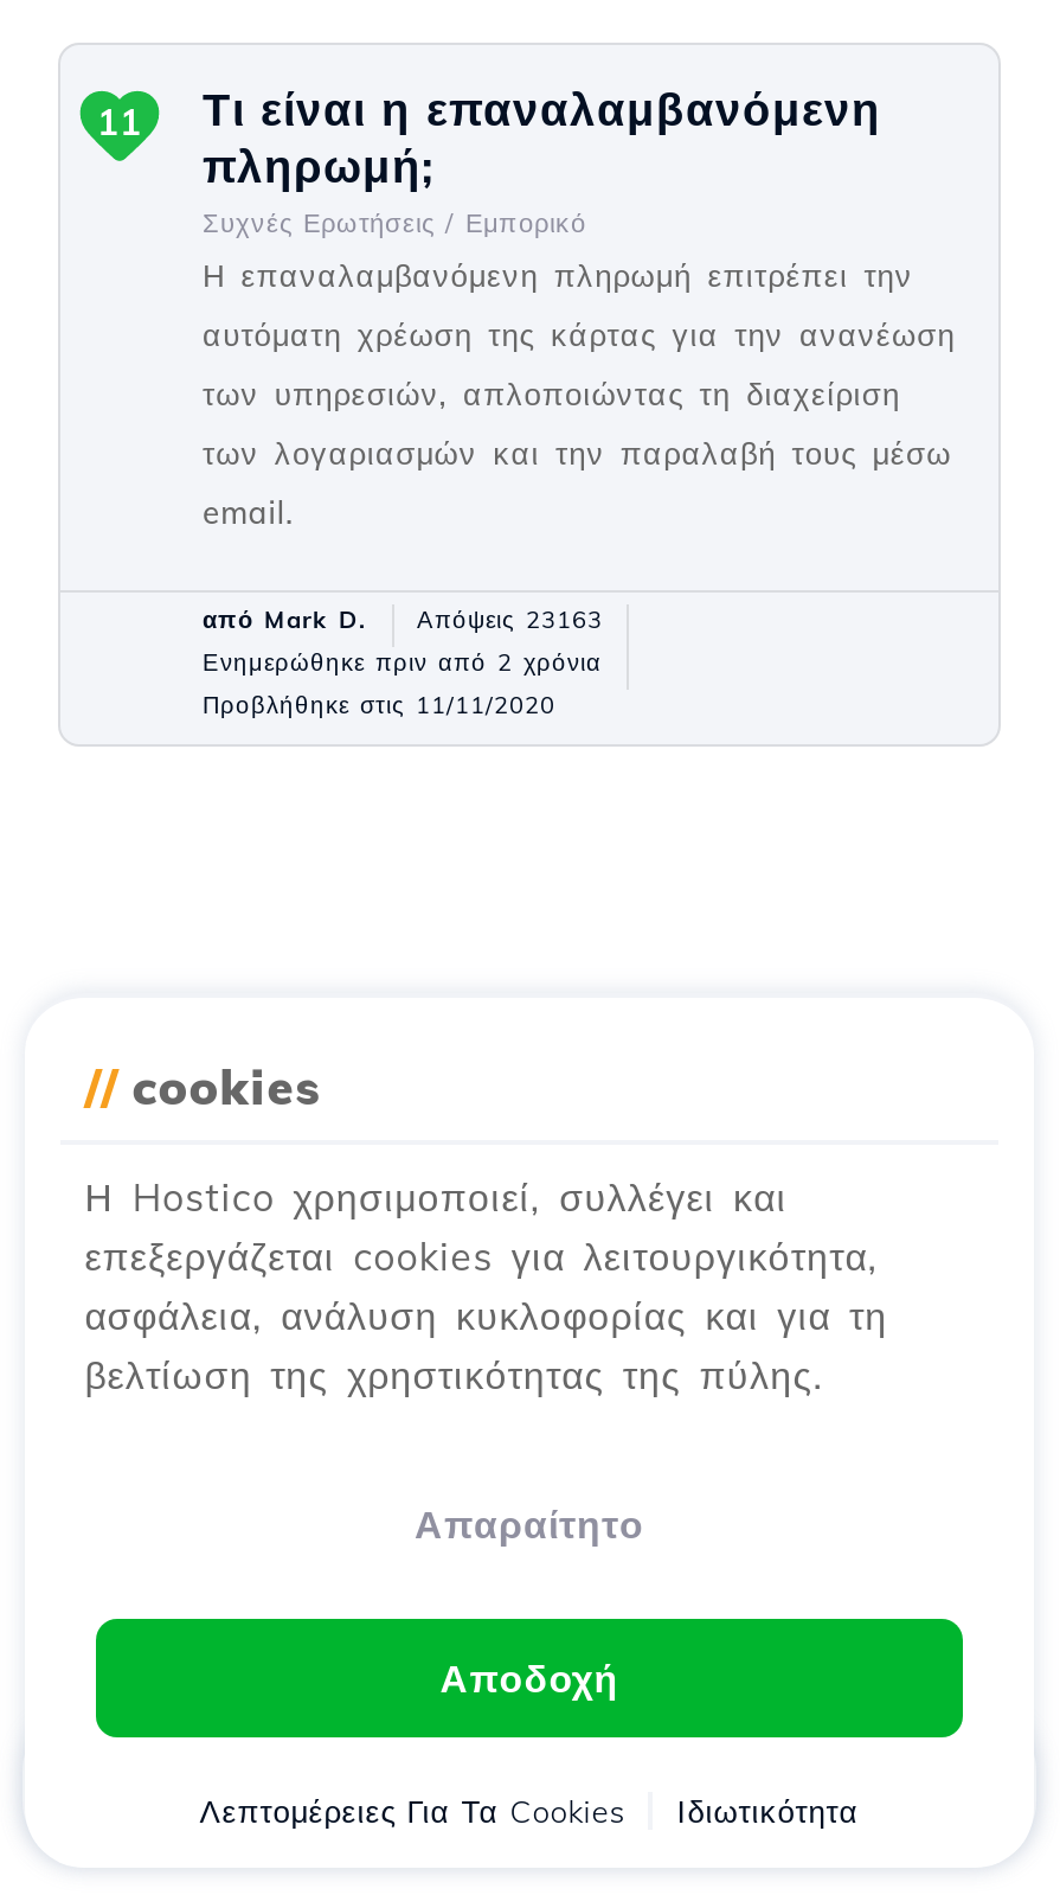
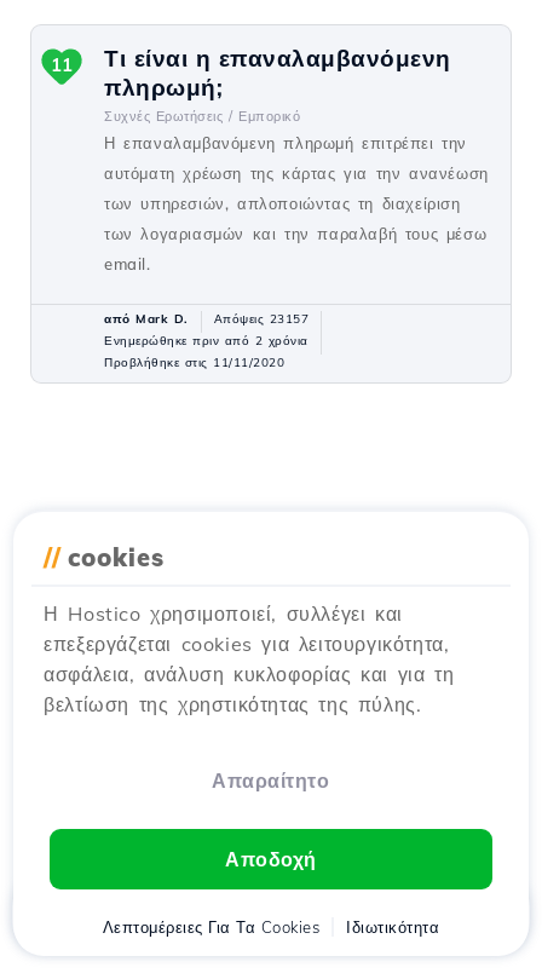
- από Mark D. Απόψεις 23163
+ από Mark D. Απόψεις 23157
